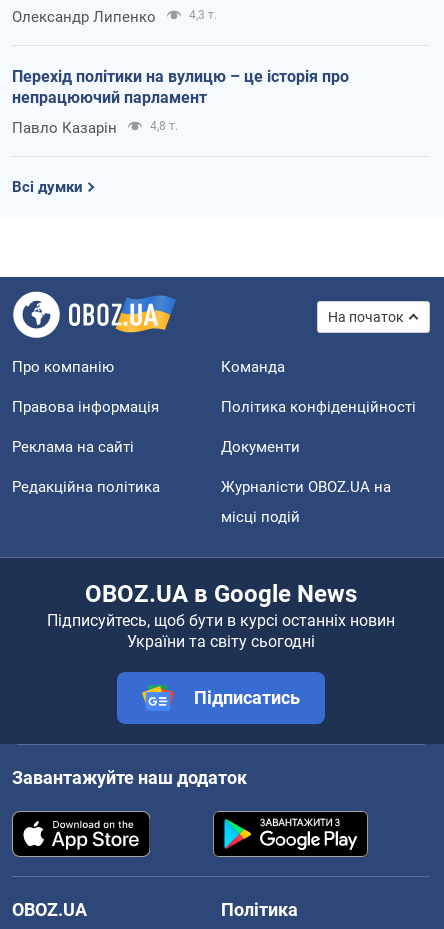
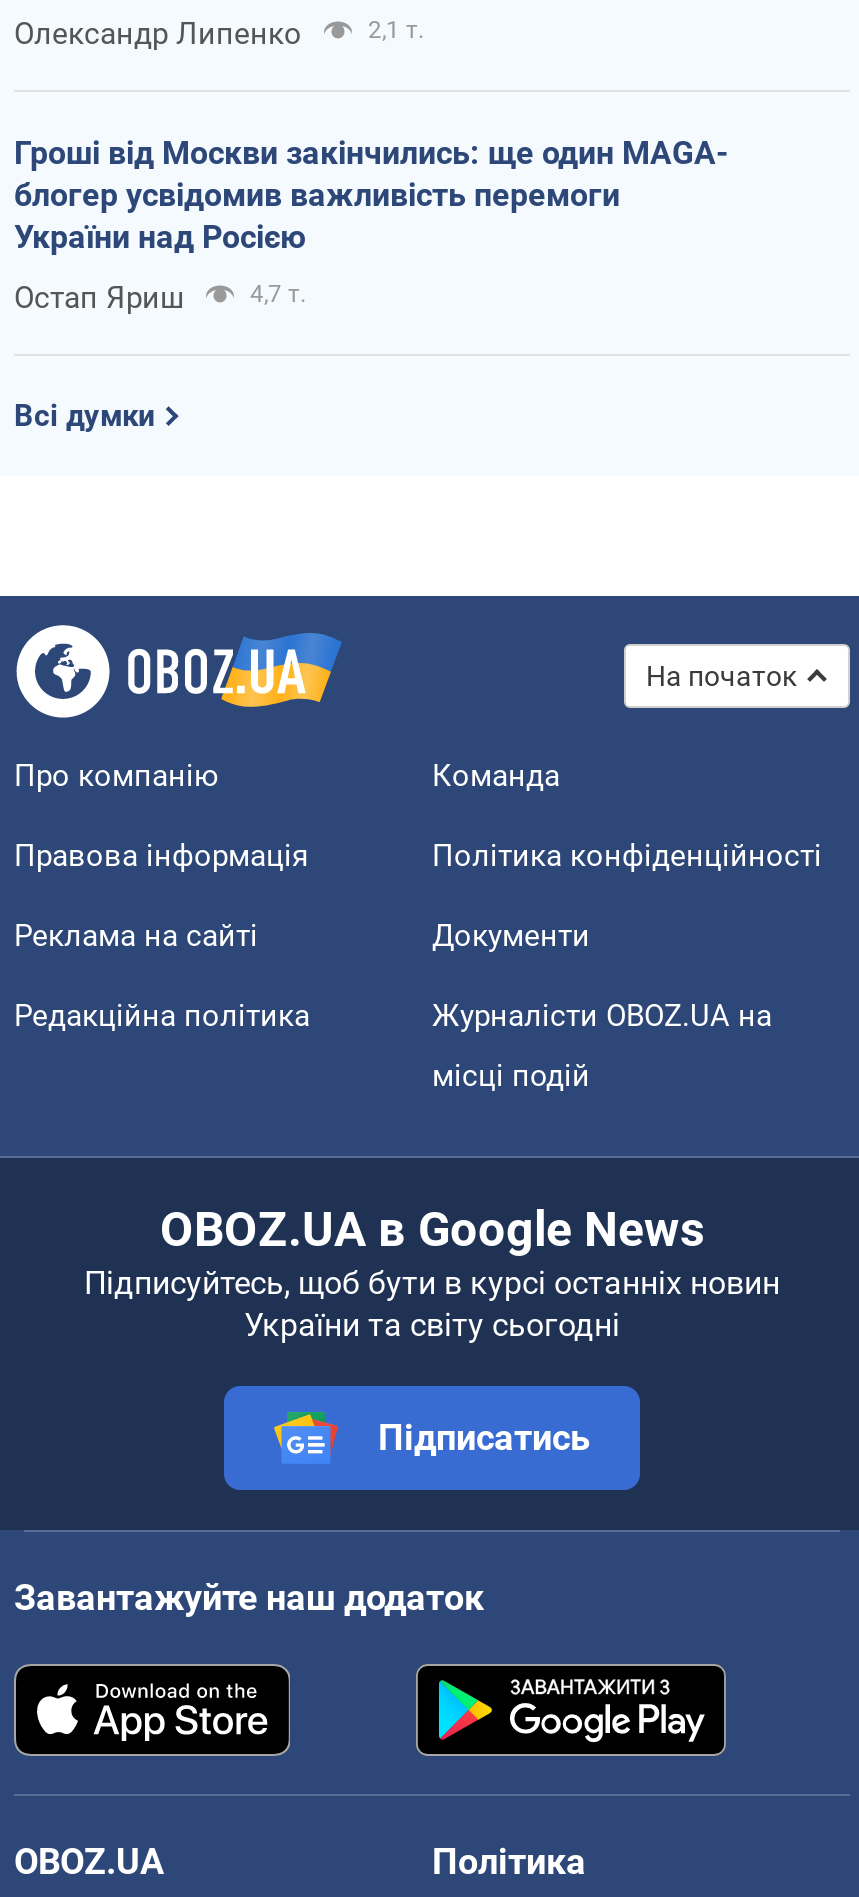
- 4,3 т.
+ 2,1 т.

- Перехід політики на вулицю – це історія про
- непрацюючий парламент
+ Гроші від Москви закінчились: ще один MAGA-
+ блогер усвідомив важливість перемоги
+ України над Росією

- Павло Казарін
- 4,8 т.
+ Остап Яриш
+ 4,7 т.
